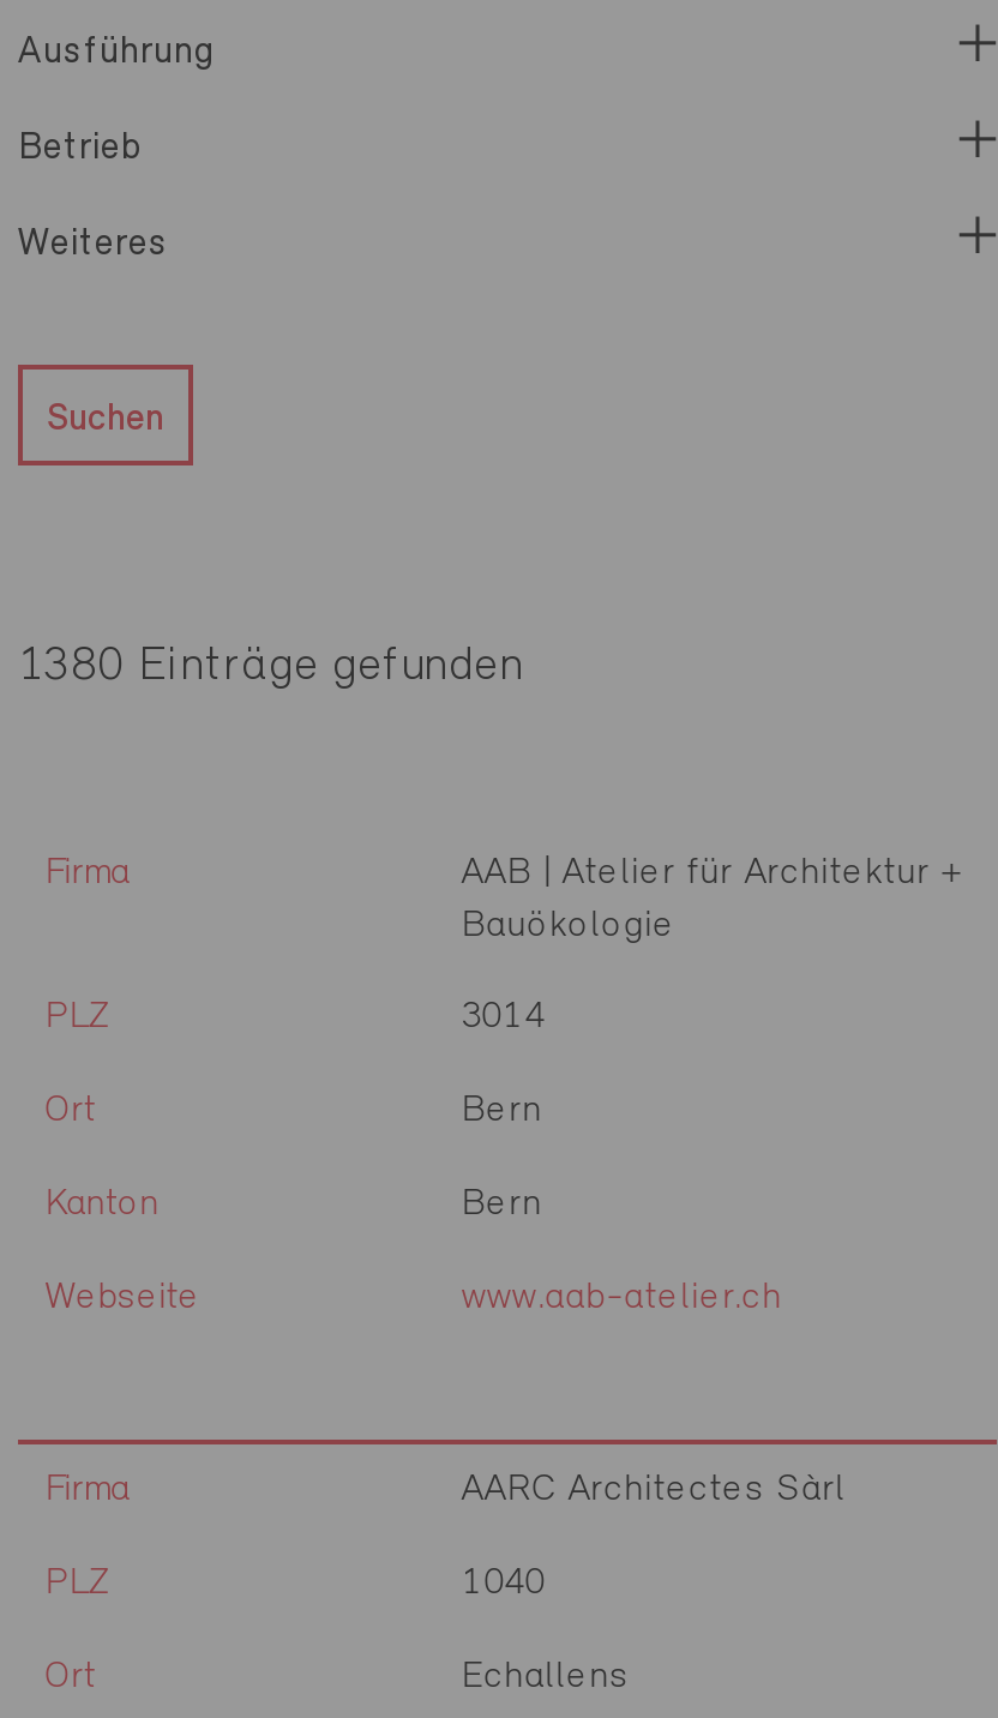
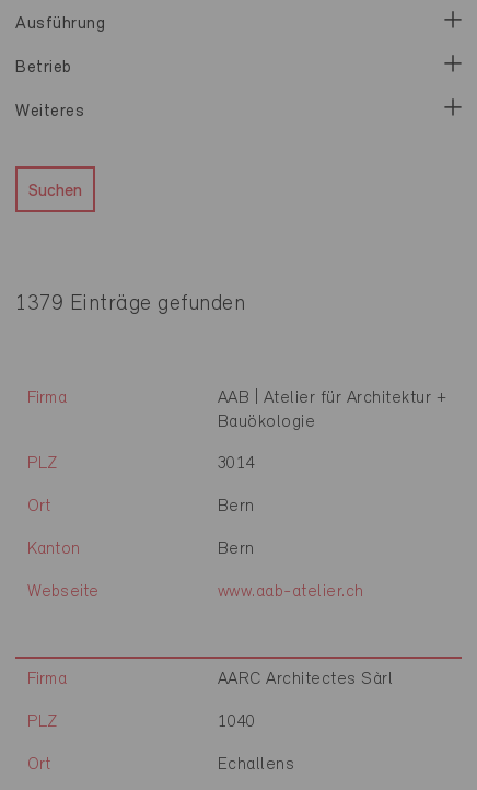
- 1380 Einträge gefunden
+ 1379 Einträge gefunden
